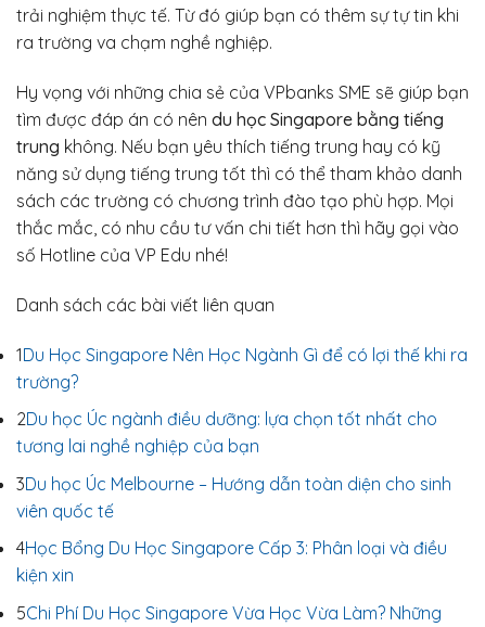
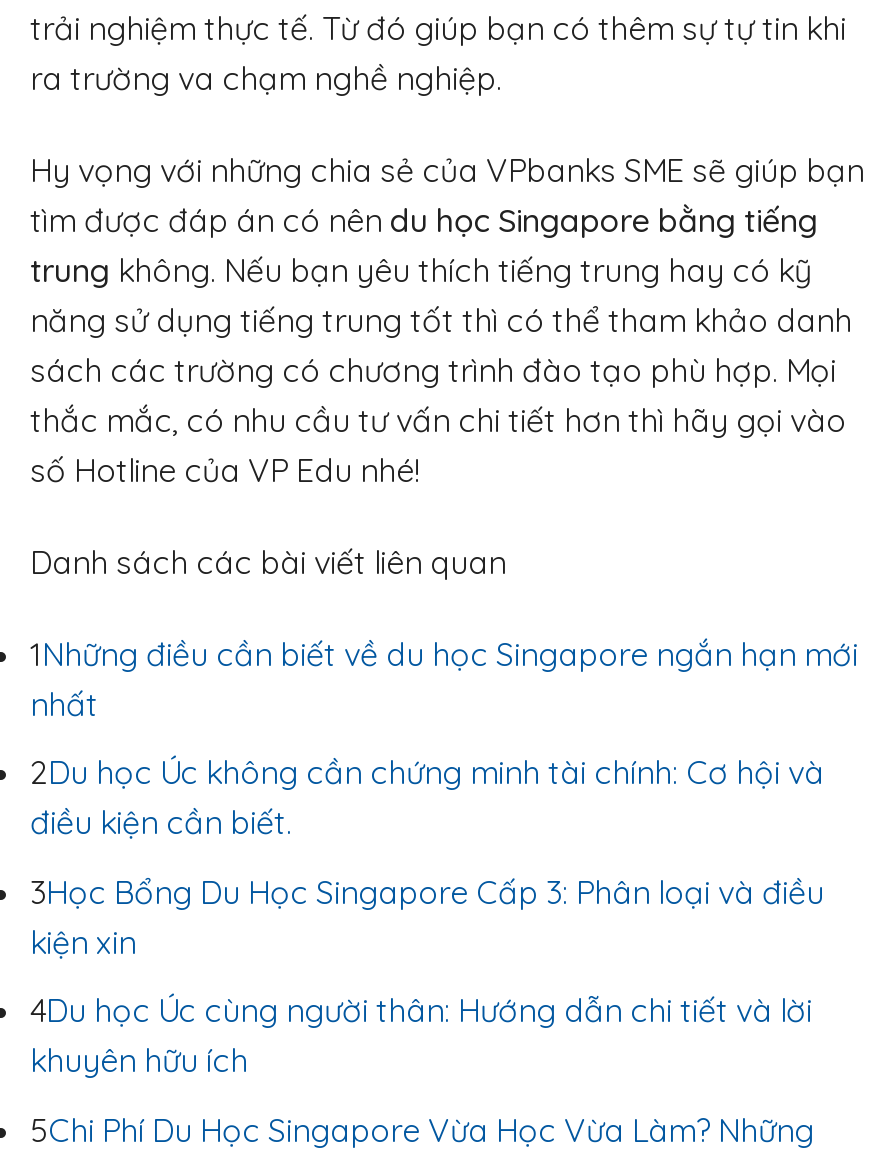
- 1Du Học Singapore Nên Học Ngành Gì để có lợi thế khi ra
- trường?
- 2Du học Úc ngành điều dưỡng: lựa chọn tốt nhất cho
- tương lai nghề nghiệp của bạn
- 3Du học Úc Melbourne – Hướng dẫn toàn diện cho sinh
- viên quốc tế
- 4Học Bổng Du Học Singapore Cấp 3: Phân loại và điều
+ 1 Những điều cần biết về du học Singapore ngắn hạn mới
+ nhất
+ 2Du học Úc không cần chứng minh tài chính: Cơ hội và
+ điều kiện cần biết.
+ 3Học Bổng Du Học Singapore Cấp 3: Phân loại và điều

moved up: kiện xin

+ 4Du học Úc cùng người thân: Hướng dẫn chi tiết và lời
+ khuyên hữu ích
